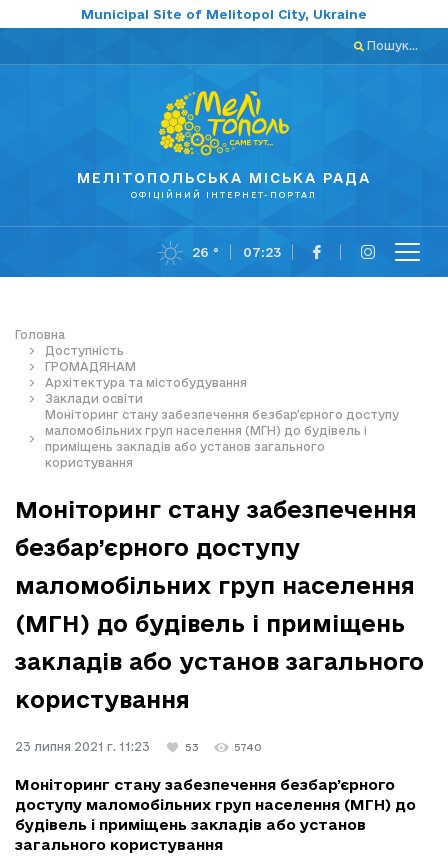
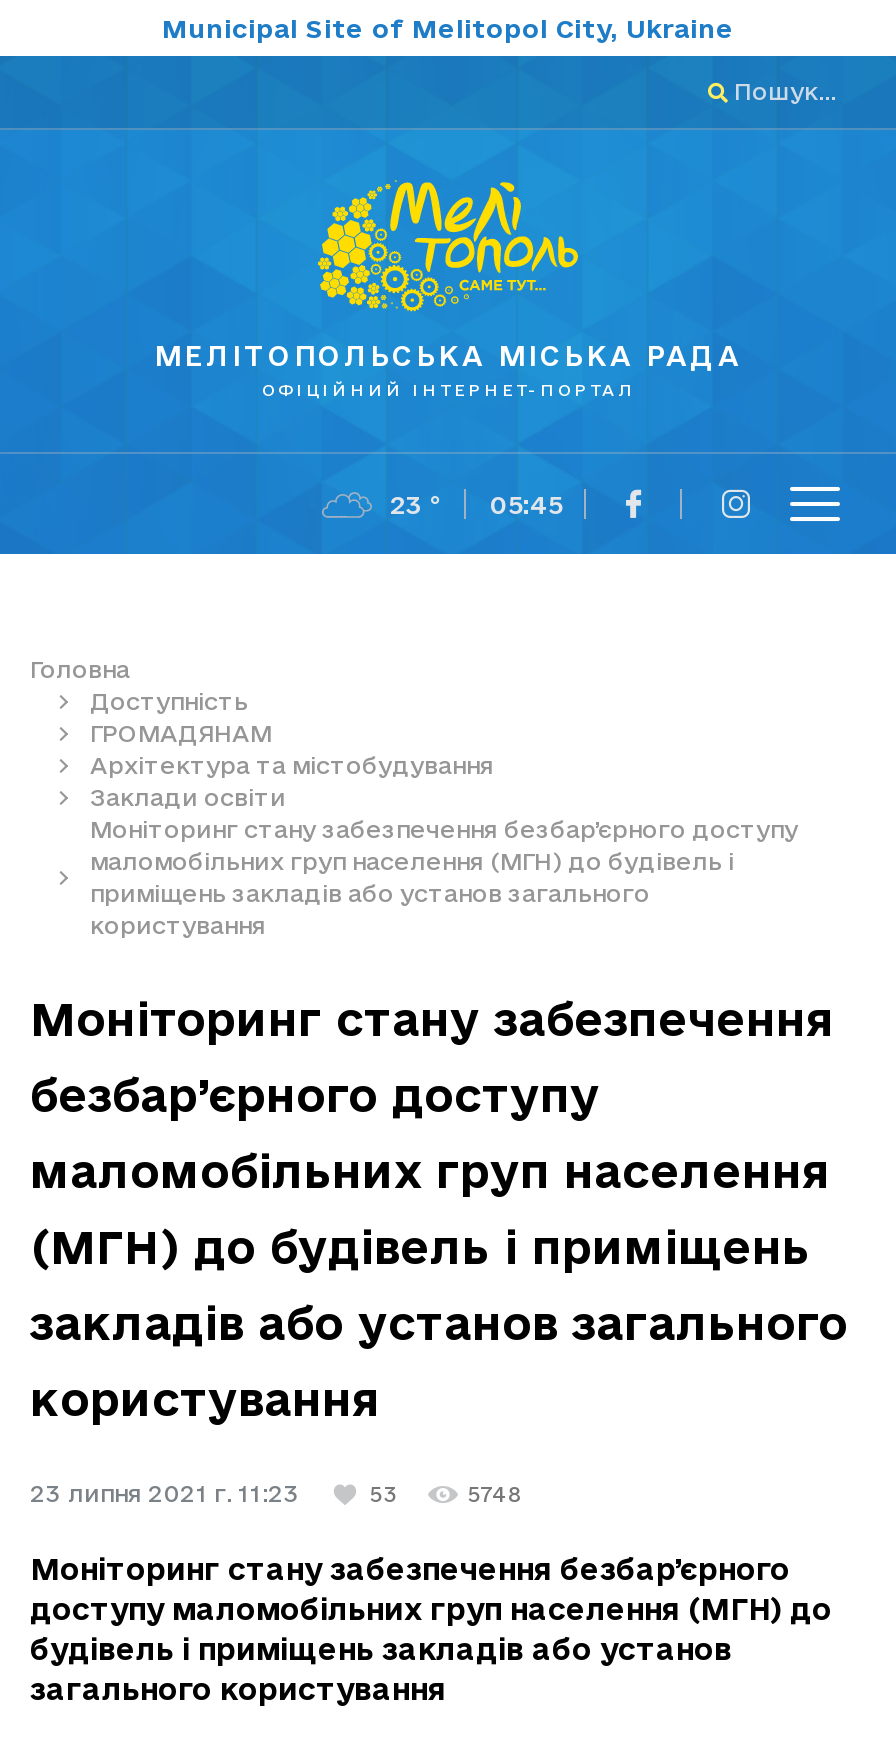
- 26 °
+ 23 °

- 07:23
+ 05:45

- 5740
+ 5748
